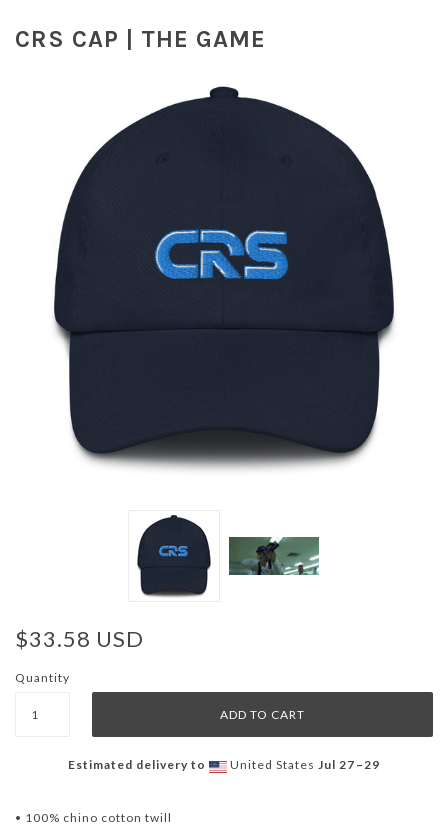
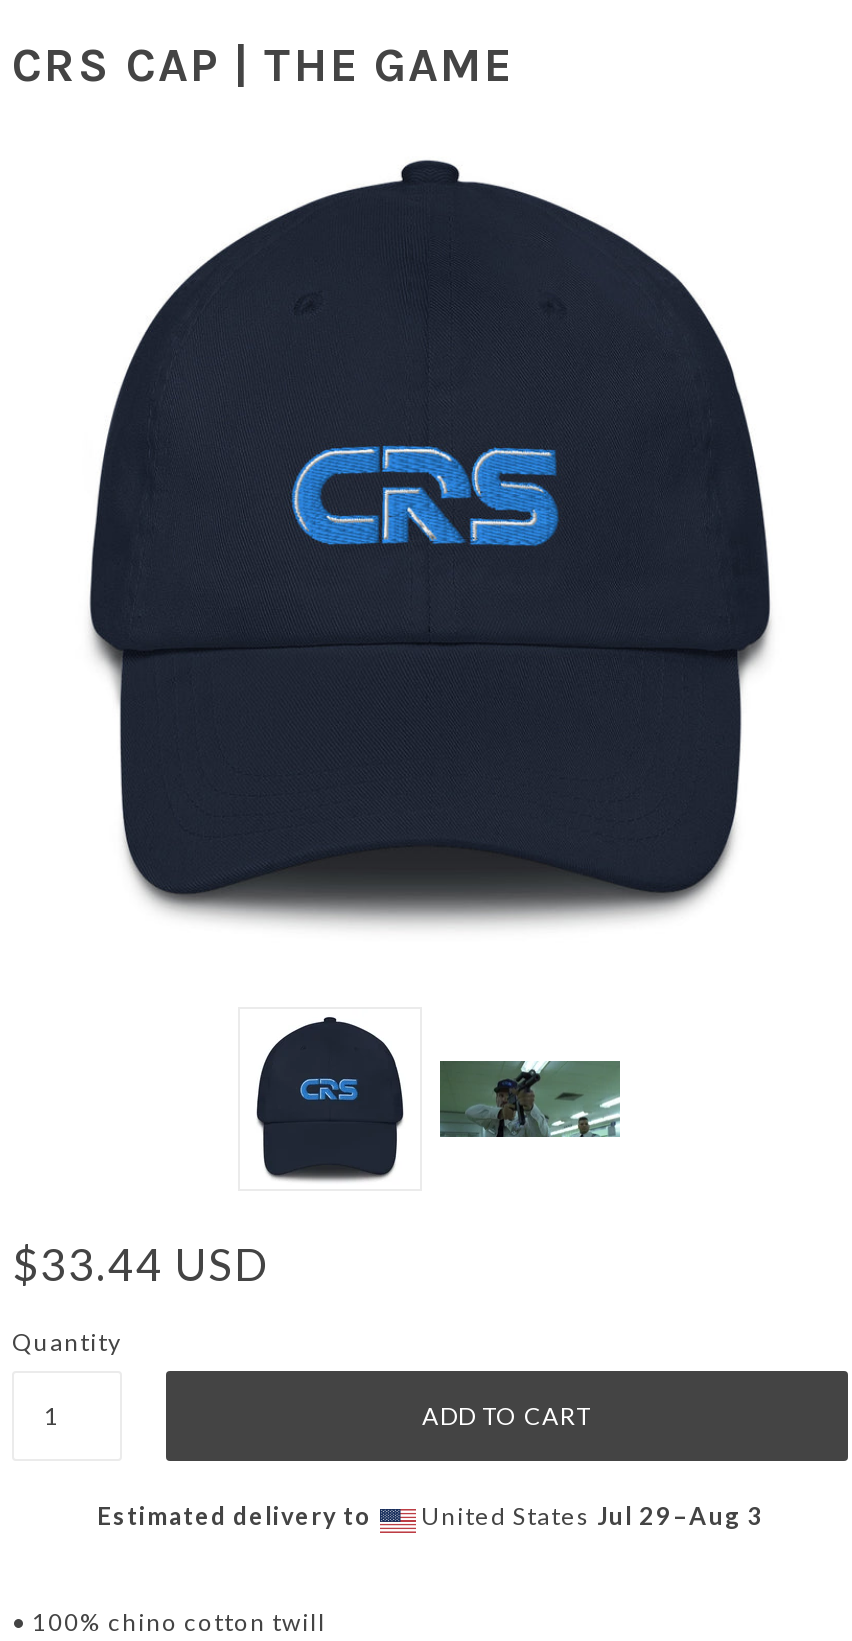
- $33.58 USD
+ $33.44 USD

- United States Jul 27–29
+ United States Jul 29–Aug 3
